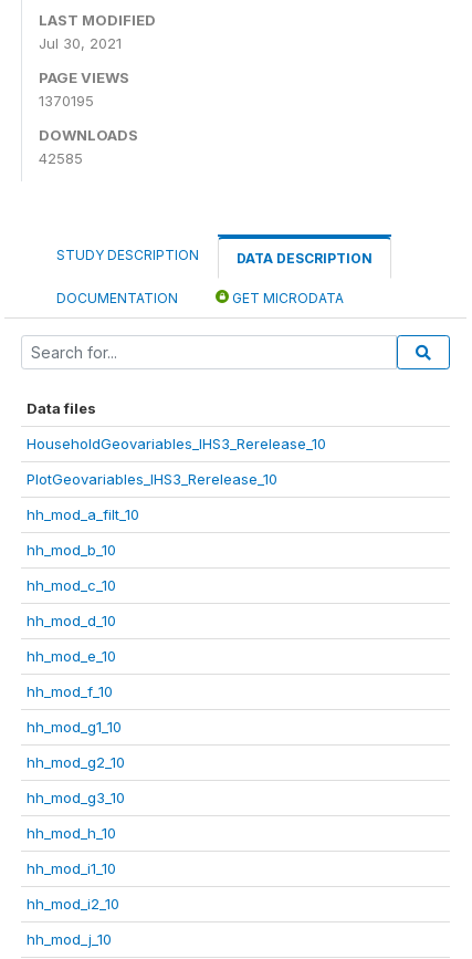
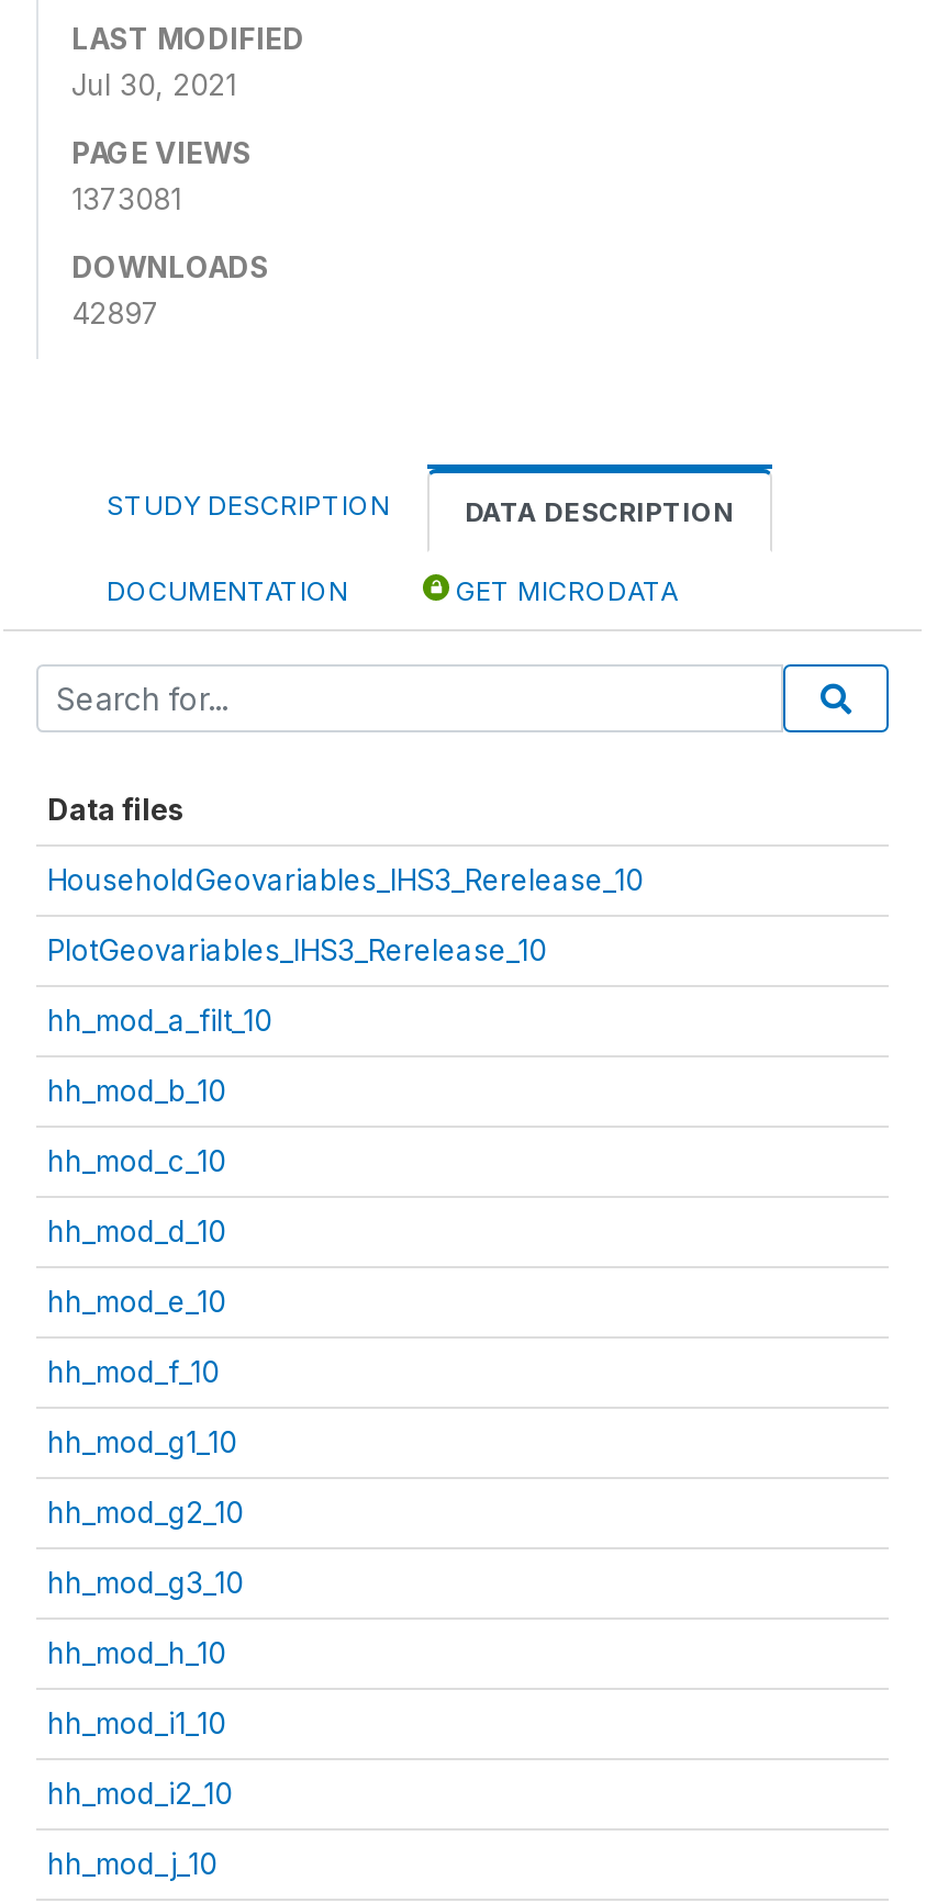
- 1370195
+ 1373081

- 42585
+ 42897
